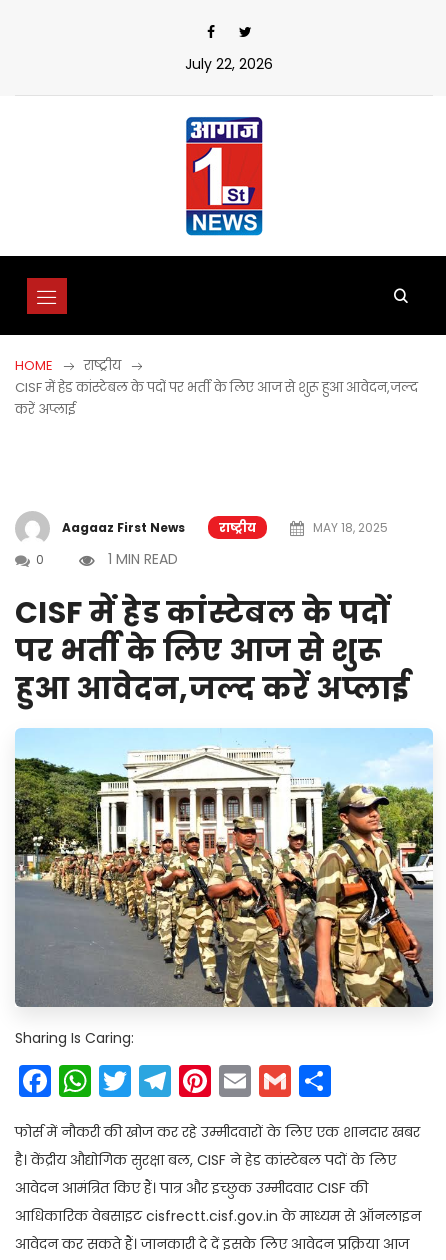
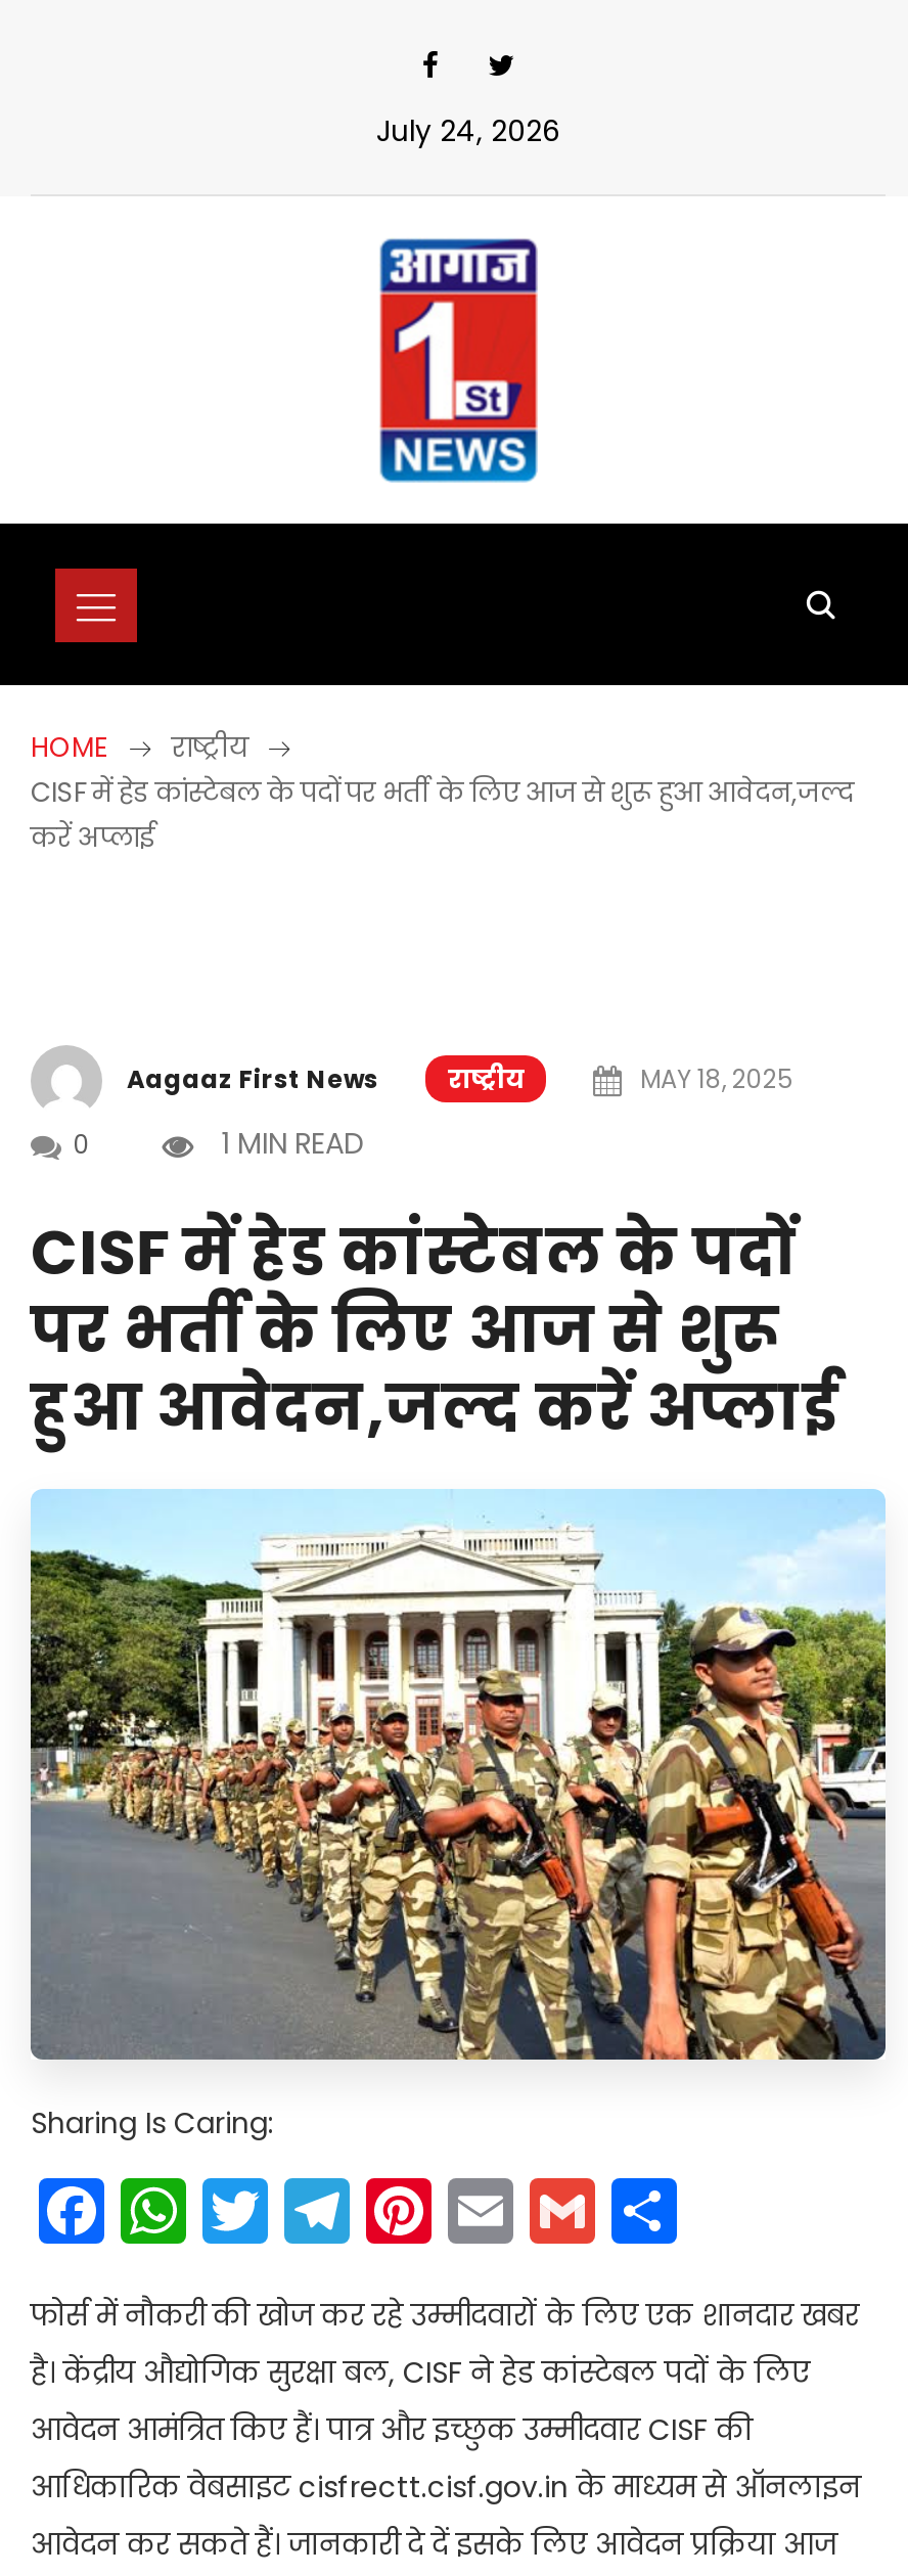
- July 22, 2026
+ July 24, 2026
